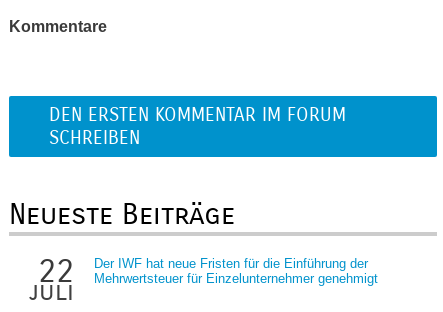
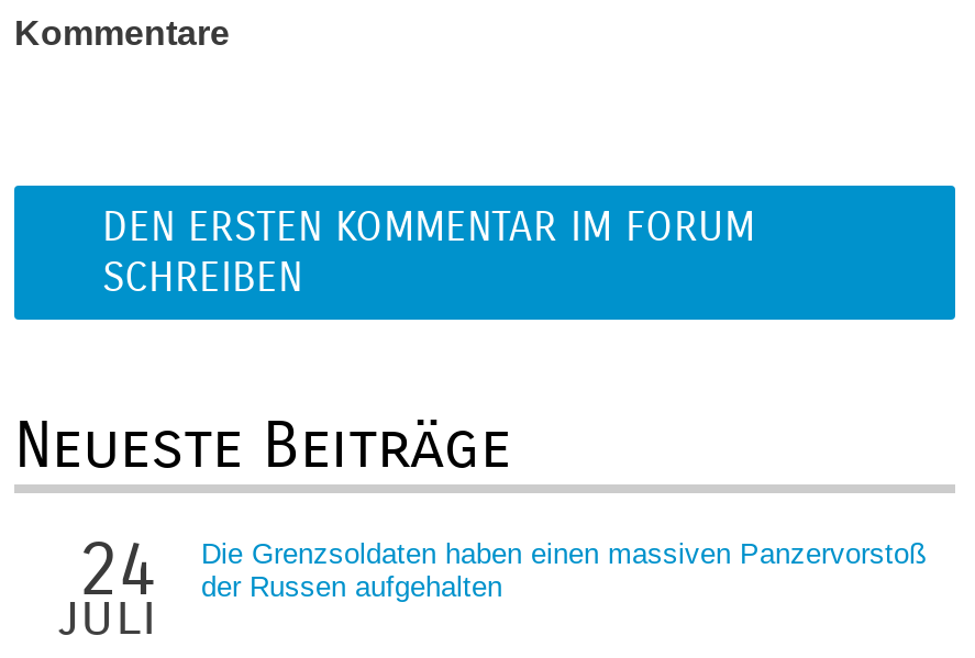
- 22
+ 24

- Der IWF hat neue Fristen für die Einführung der
- Mehrwertsteuer für Einzelunternehmer genehmigt
+ Die Grenzsoldaten haben einen massiven Panzervorstoß
+ der Russen aufgehalten
